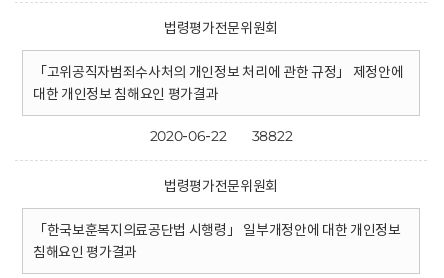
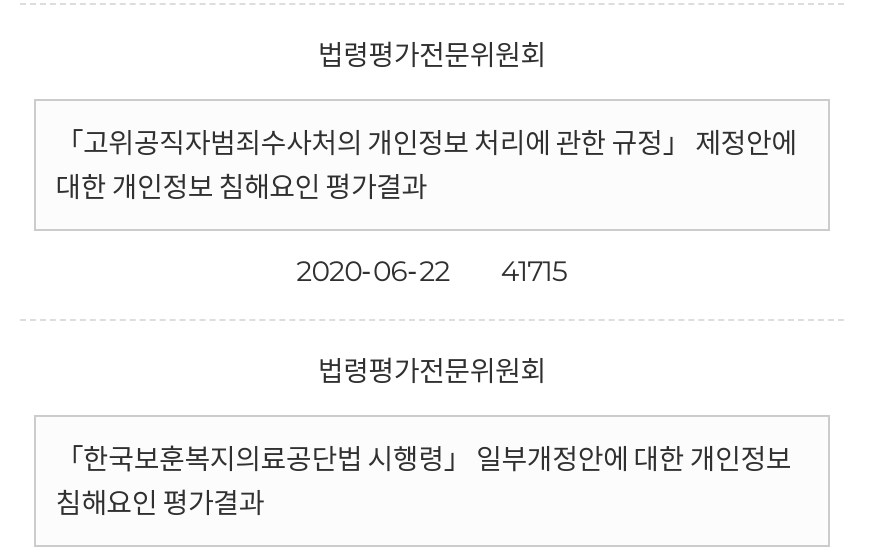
- 2020-06-22 38822
+ 2020-06-22 41715
